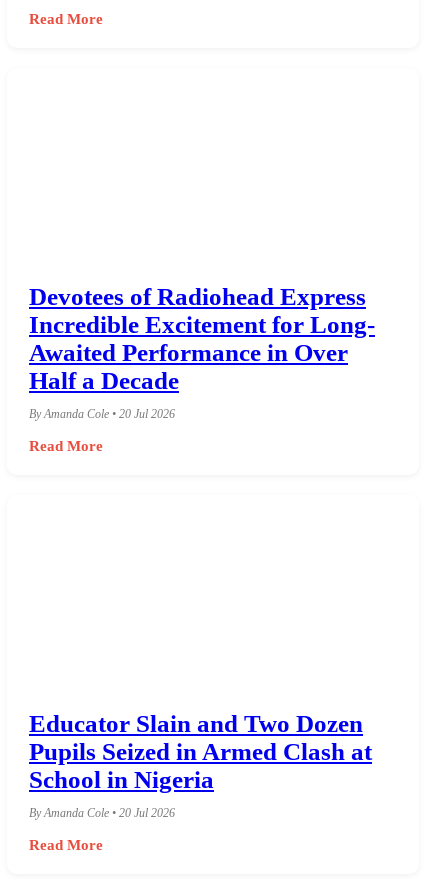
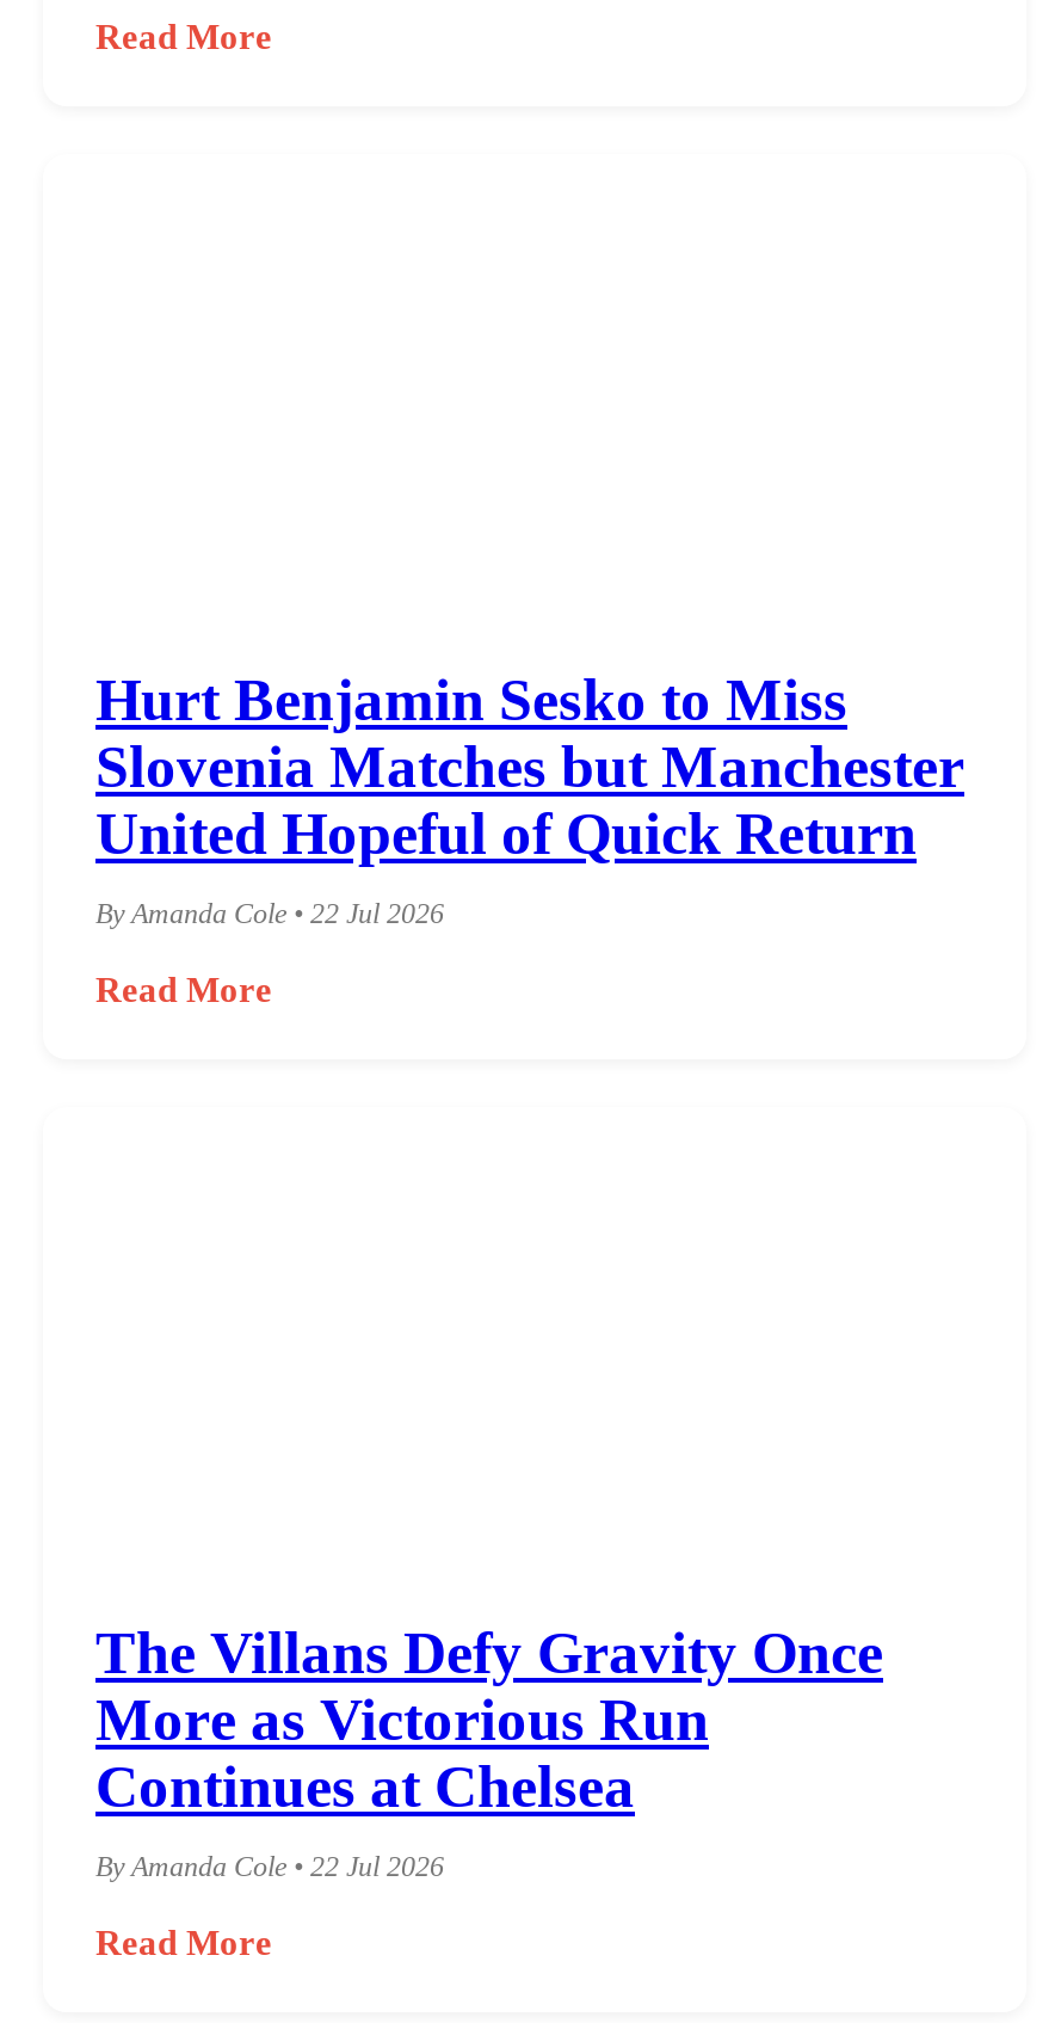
- Devotees of Radiohead Express
- Incredible Excitement for Long-
- Awaited Performance in Over
- Half a Decade
+ Hurt Benjamin Sesko to Miss
+ Slovenia Matches but Manchester
+ United Hopeful of Quick Return

- By Amanda Cole • 20 Jul 2026
+ By Amanda Cole • 22 Jul 2026

- Educator Slain and Two Dozen
- Pupils Seized in Armed Clash at
- School in Nigeria
+ The Villans Defy Gravity Once
+ More as Victorious Run
+ Continues at Chelsea

- By Amanda Cole • 20 Jul 2026
+ By Amanda Cole • 22 Jul 2026
